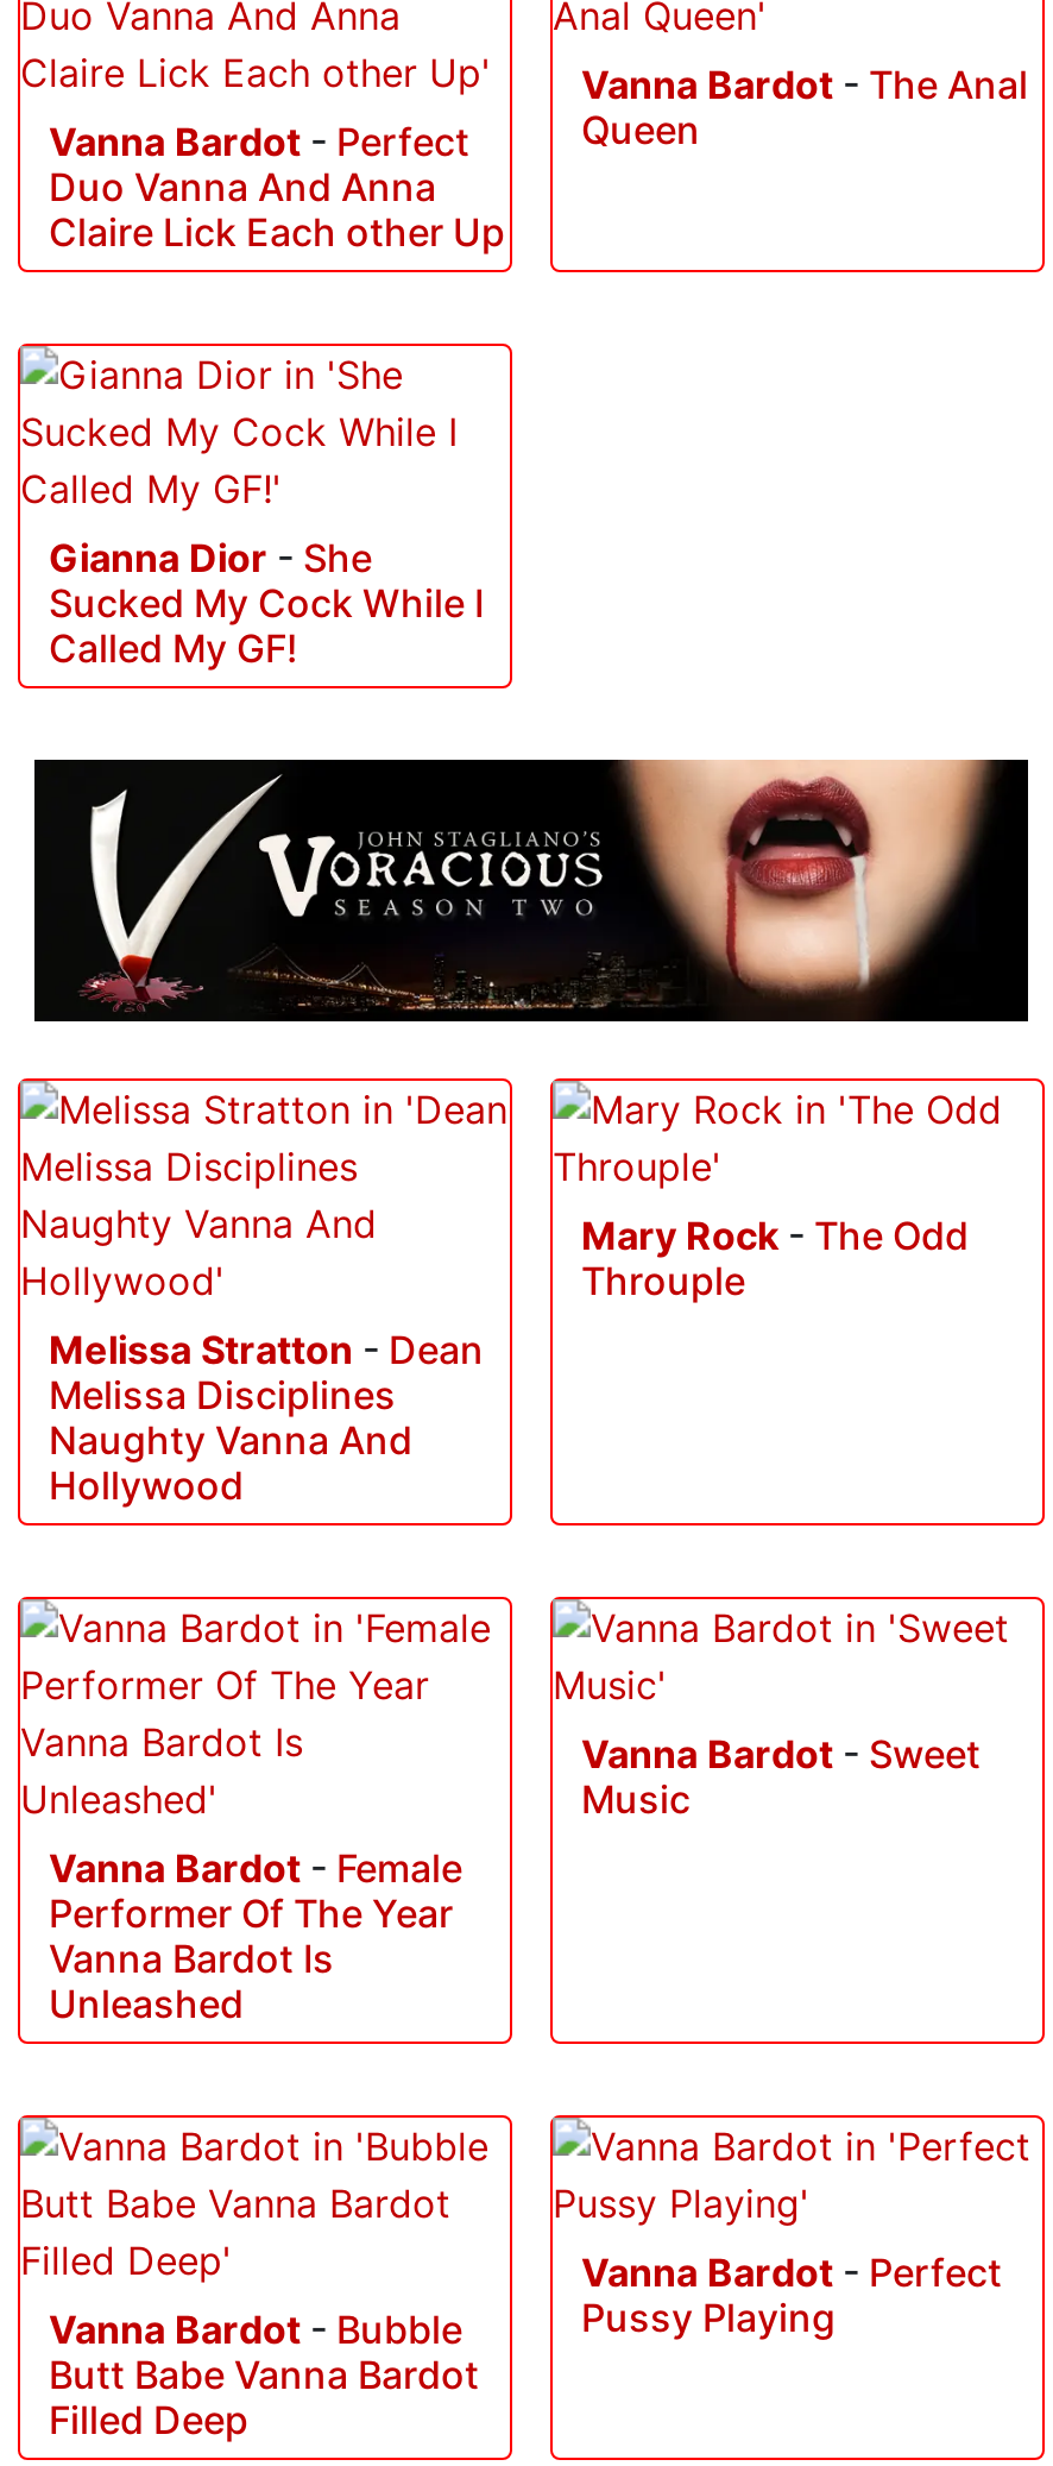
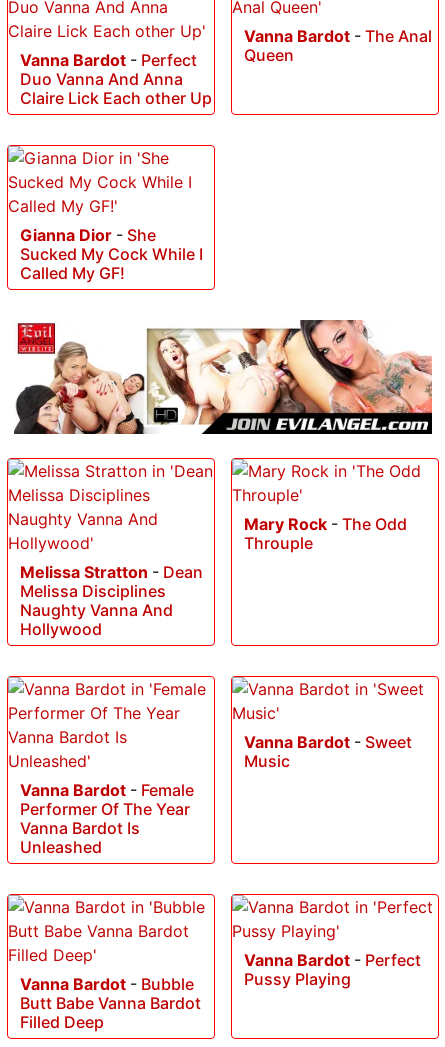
- [image]
+ [image]
